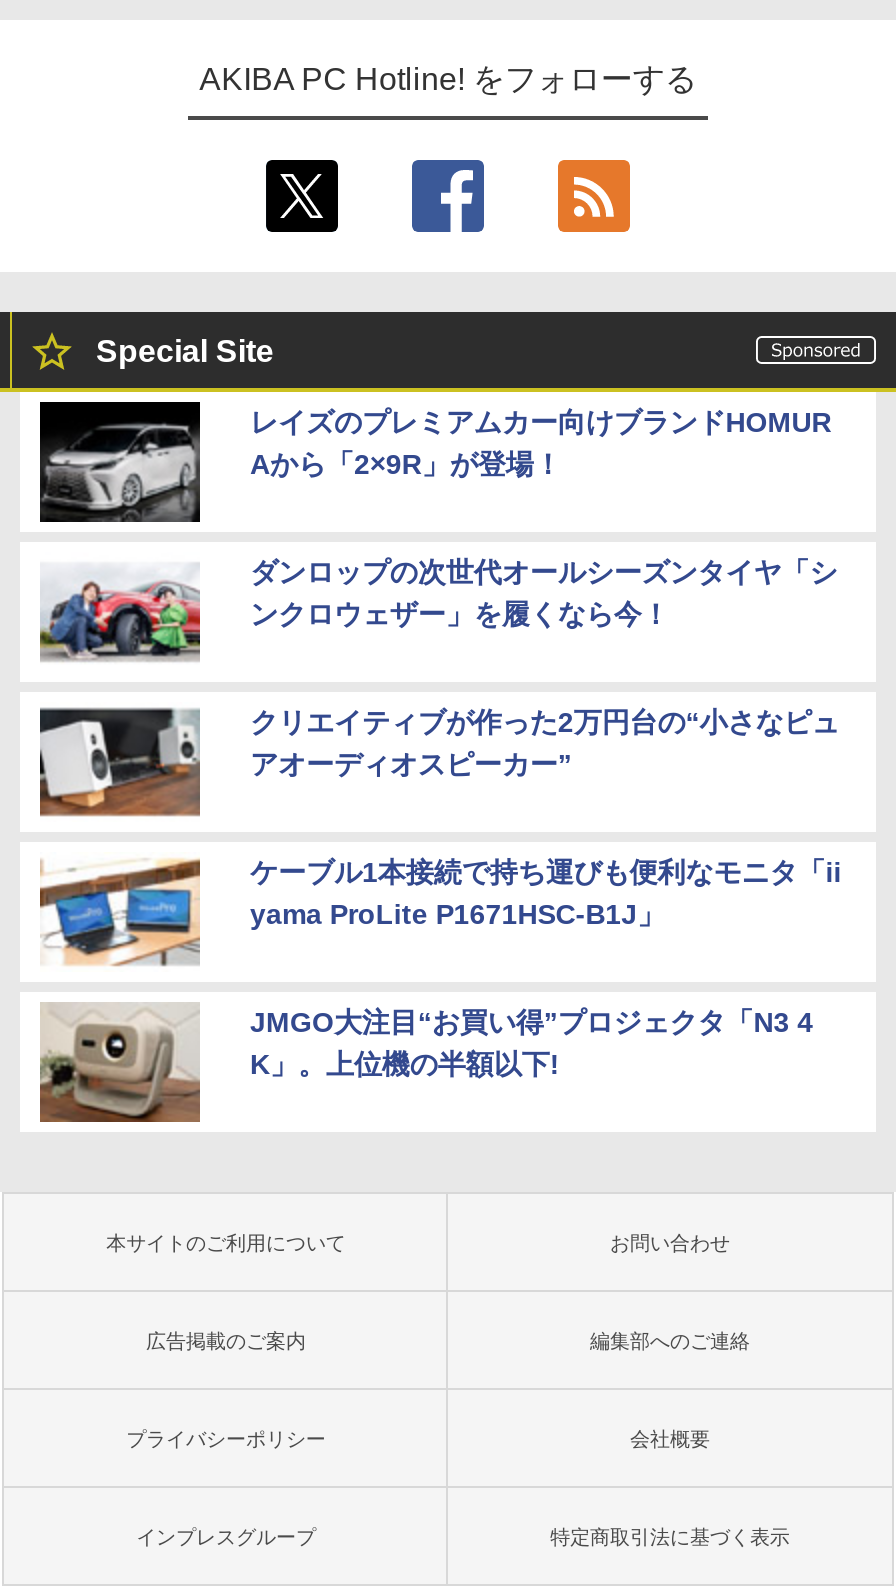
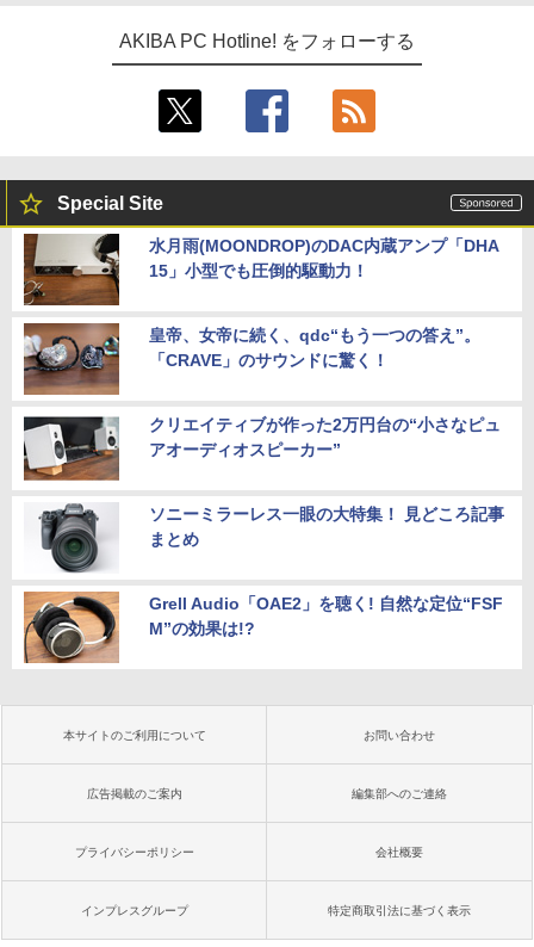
- [image]
- レイズのプレミアムカー向けブランドHOMUR
- Aから「2×9R」が登場！
+ [image]
+ 水月雨(MOONDROP)のDAC内蔵アンプ「DHA
+ 15」小型でも圧倒的駆動力！

- [image]
- ダンロップの次世代オールシーズンタイヤ「シ
- ンクロウェザー」を履くなら今！
+ [image]
+ 皇帝、女帝に続く、qdc“もう一つの答え”。
+ 「CRAVE」のサウンドに驚く！

- [image]
- ケーブル1本接続で持ち運びも便利なモニタ「ii
- yama ProLite P1671HSC-B1J」
+ [image]
+ ソニーミラーレス一眼の大特集！ 見どころ記事
+ まとめ

- [image]
- JMGO大注目“お買い得”プロジェクタ「N3 4
- K」。上位機の半額以下!
+ [image]
+ Grell Audio「OAE2」を聴く! 自然な定位“FSF
+ M”の効果は!?
